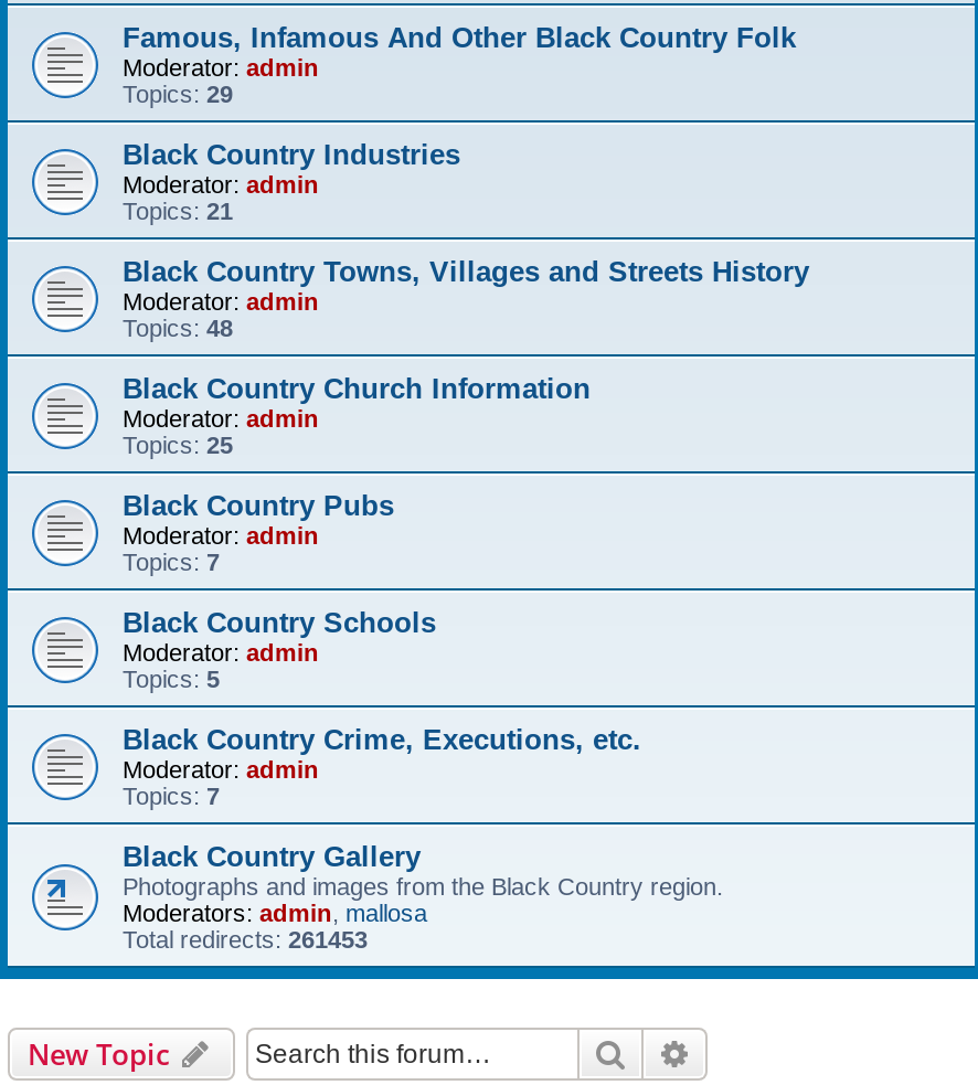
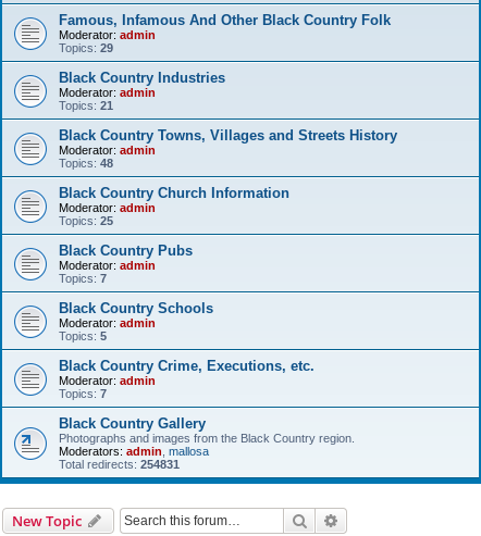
- Total redirects: 261453
+ Total redirects: 254831
